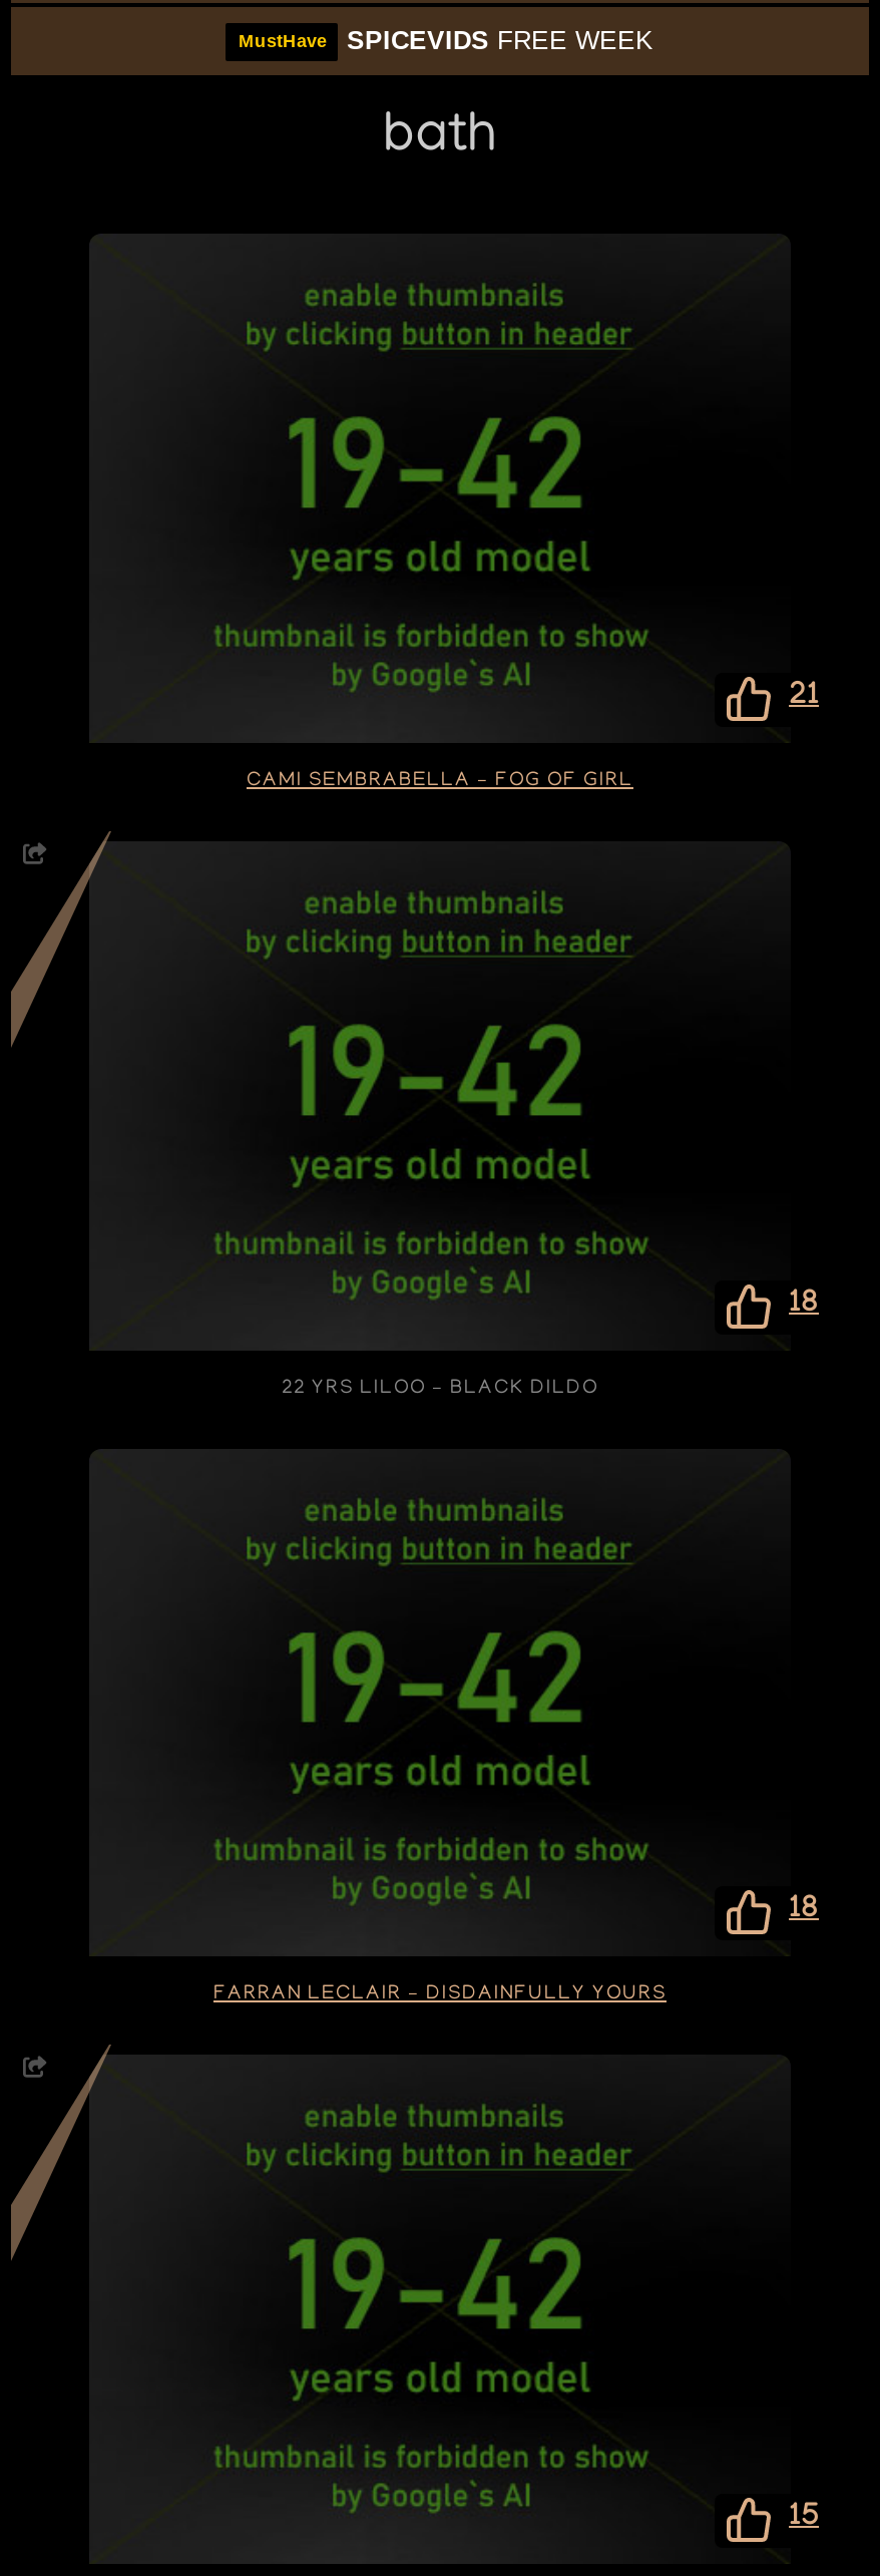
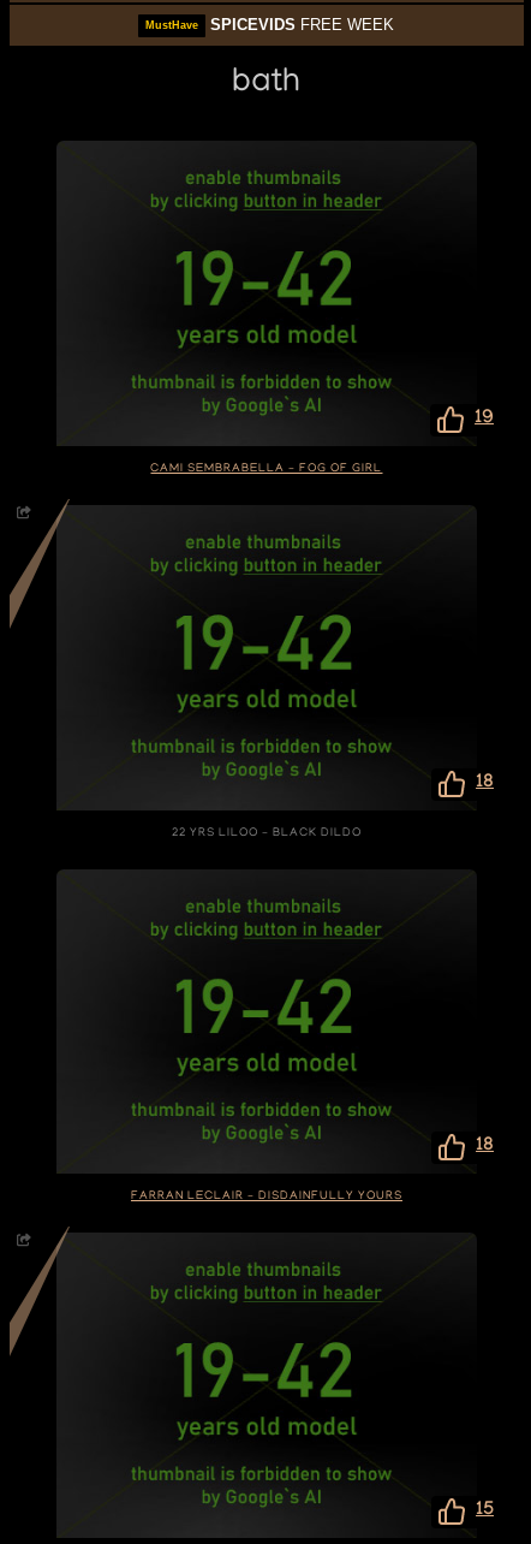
- 21
+ 19
